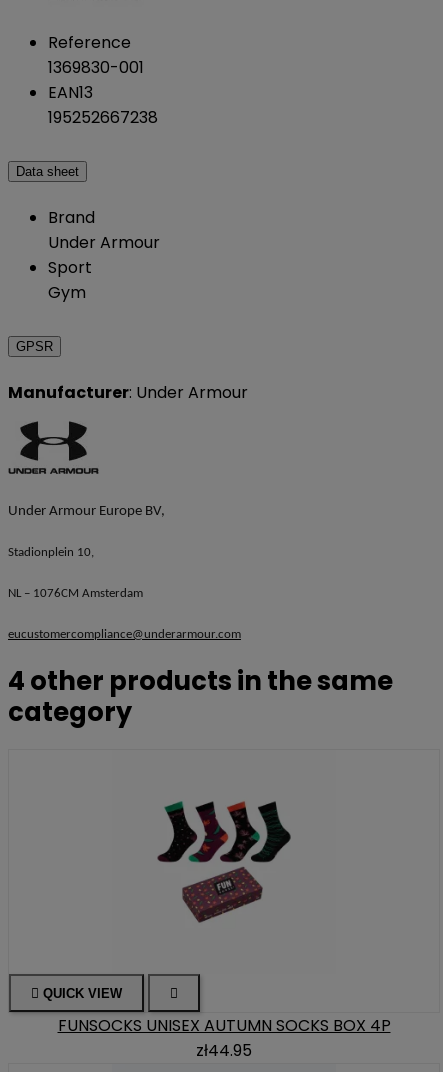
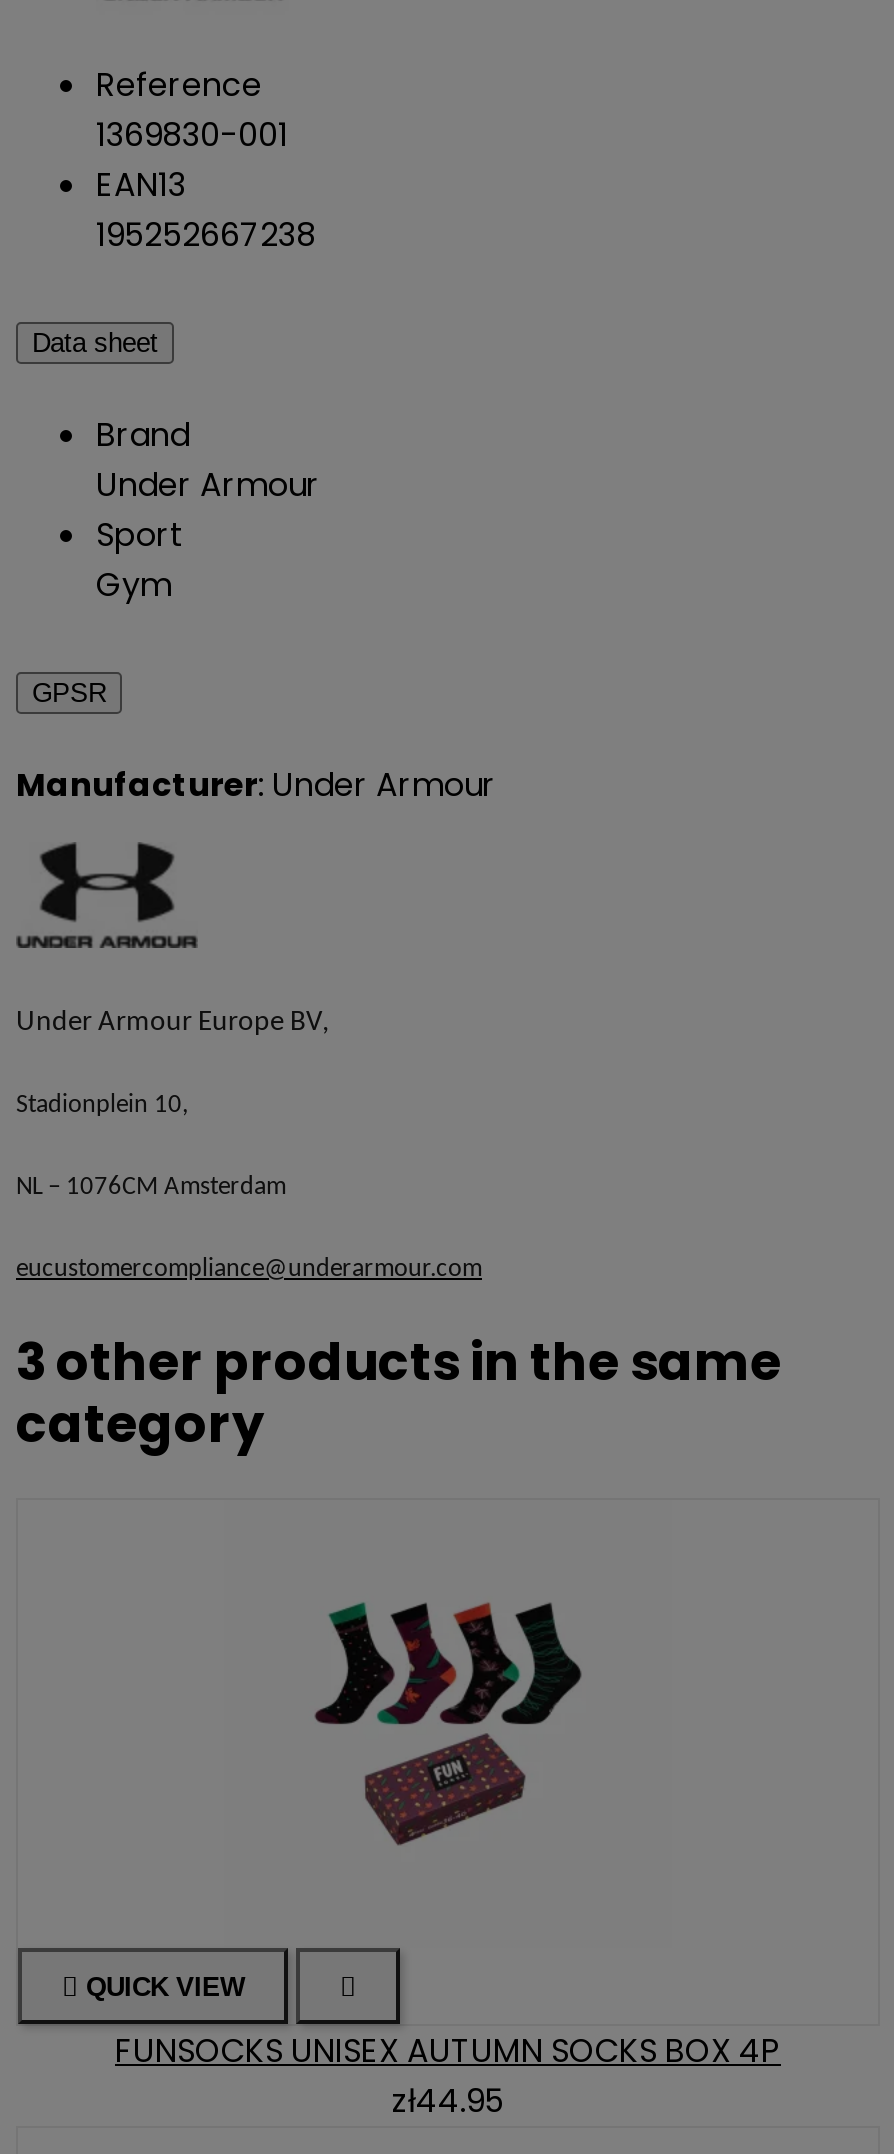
- 4 other products in the same
+ 3 other products in the same
